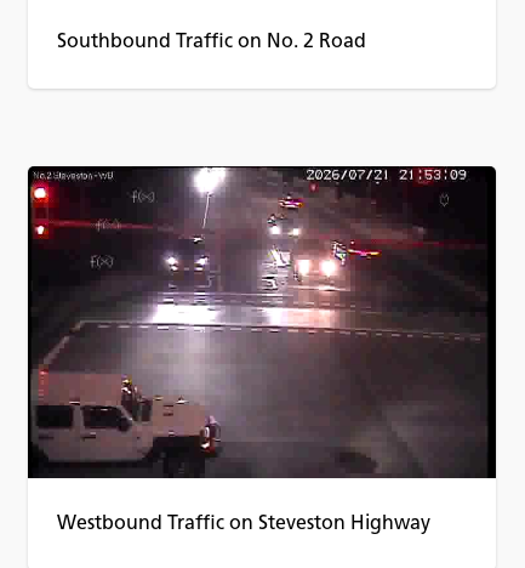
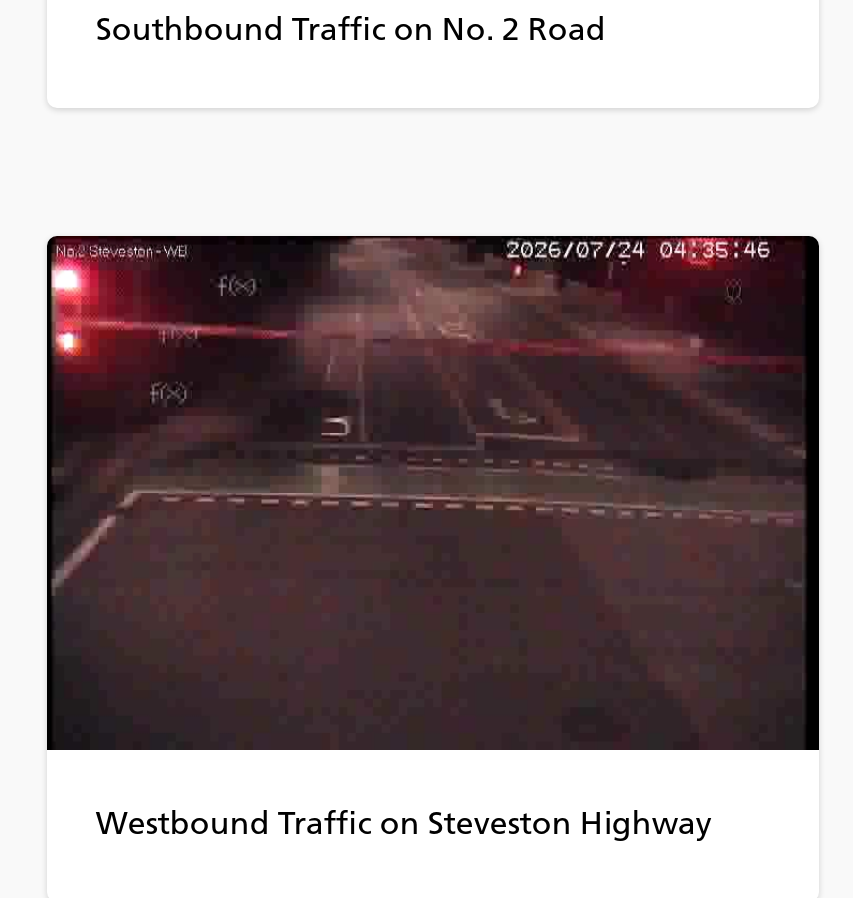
- [image]
+ [image]
